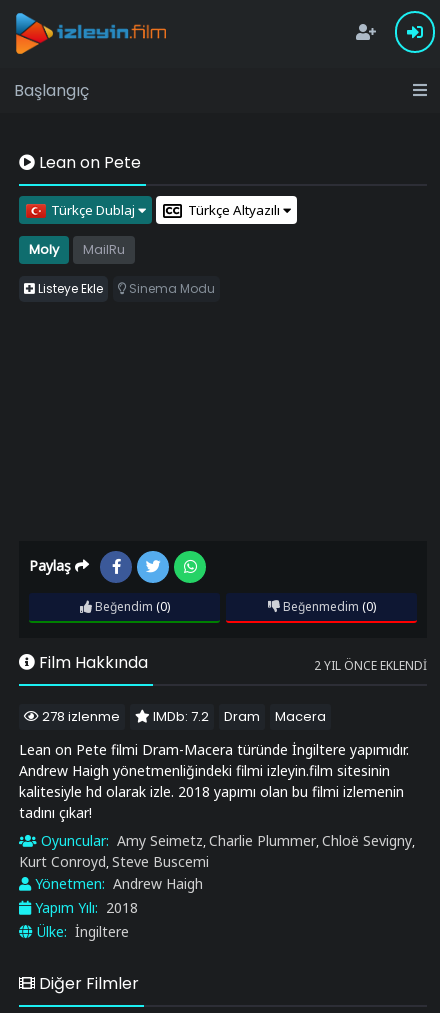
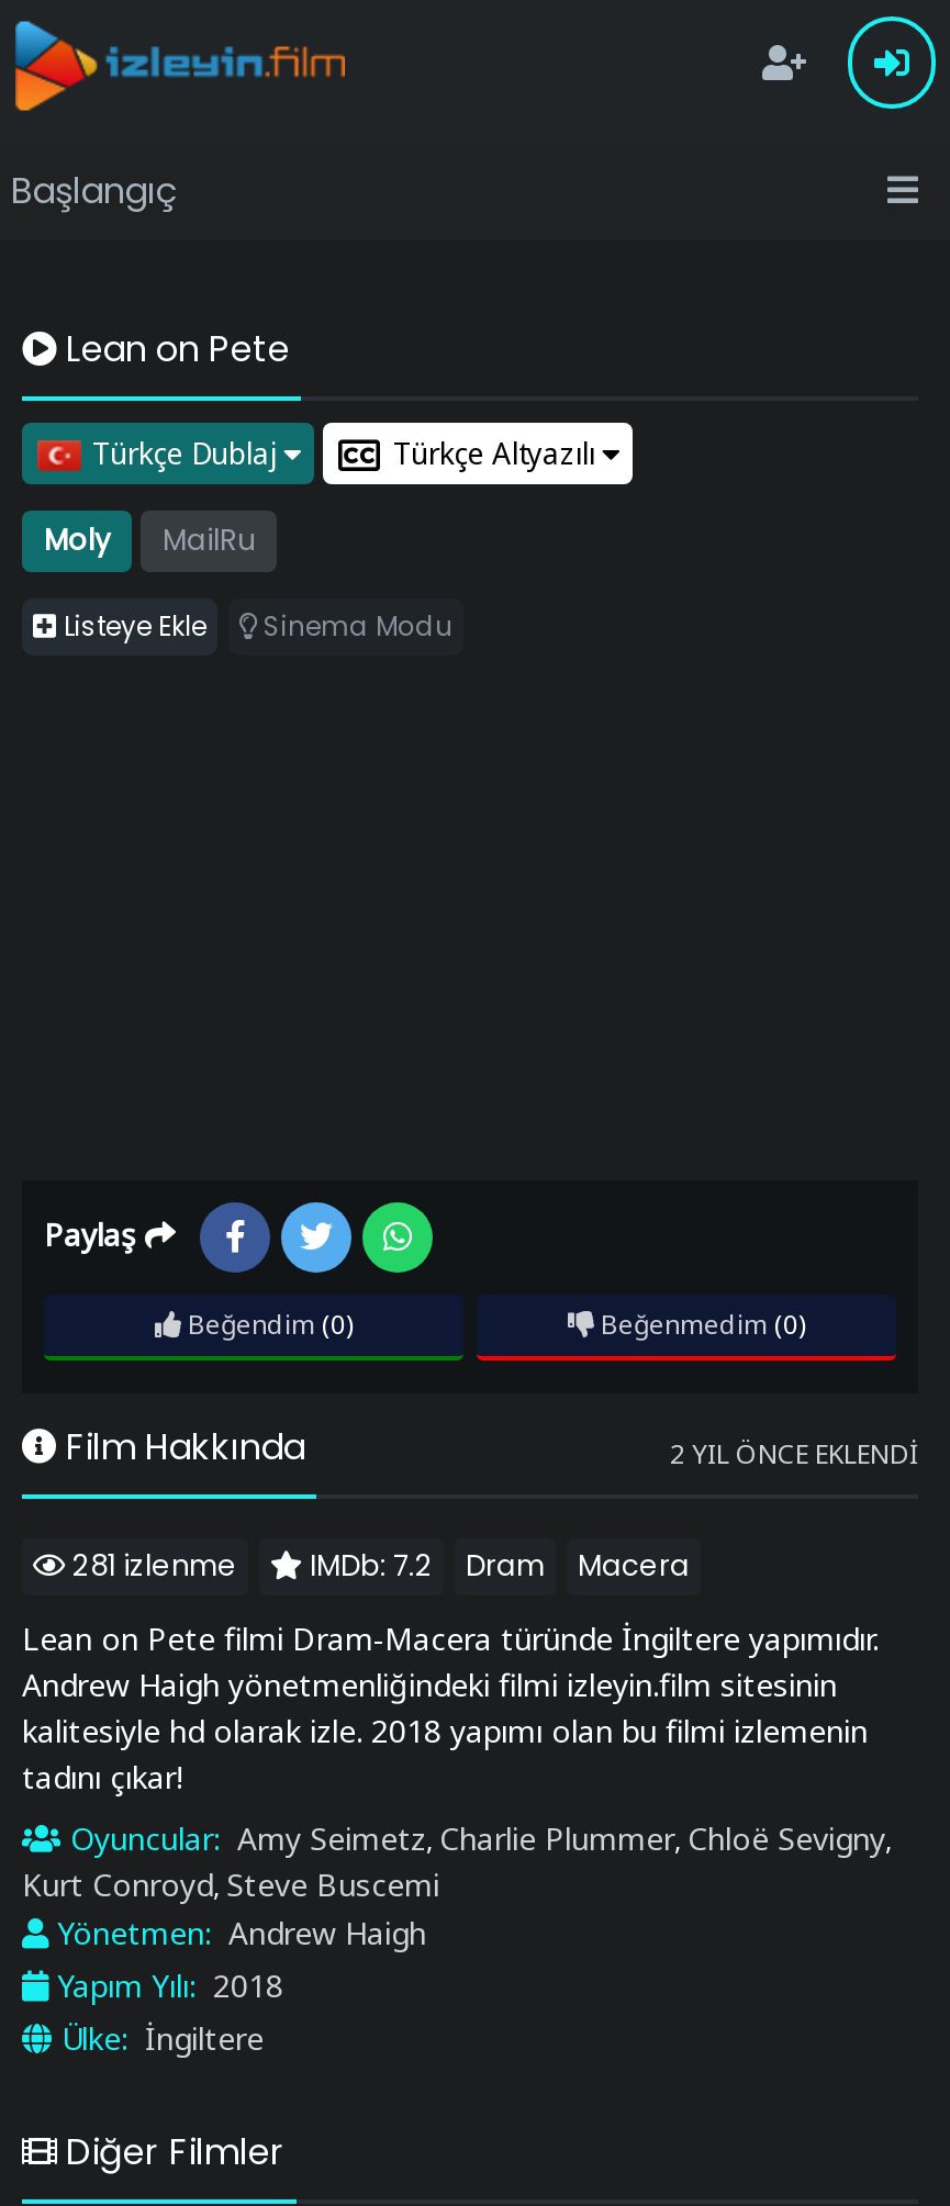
- 278 izlenme IMDb: 7.2 Dram Macera
+ 281 izlenme IMDb: 7.2 Dram Macera
